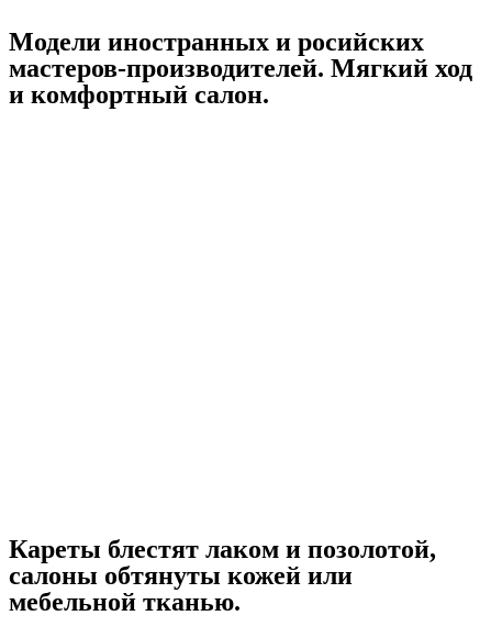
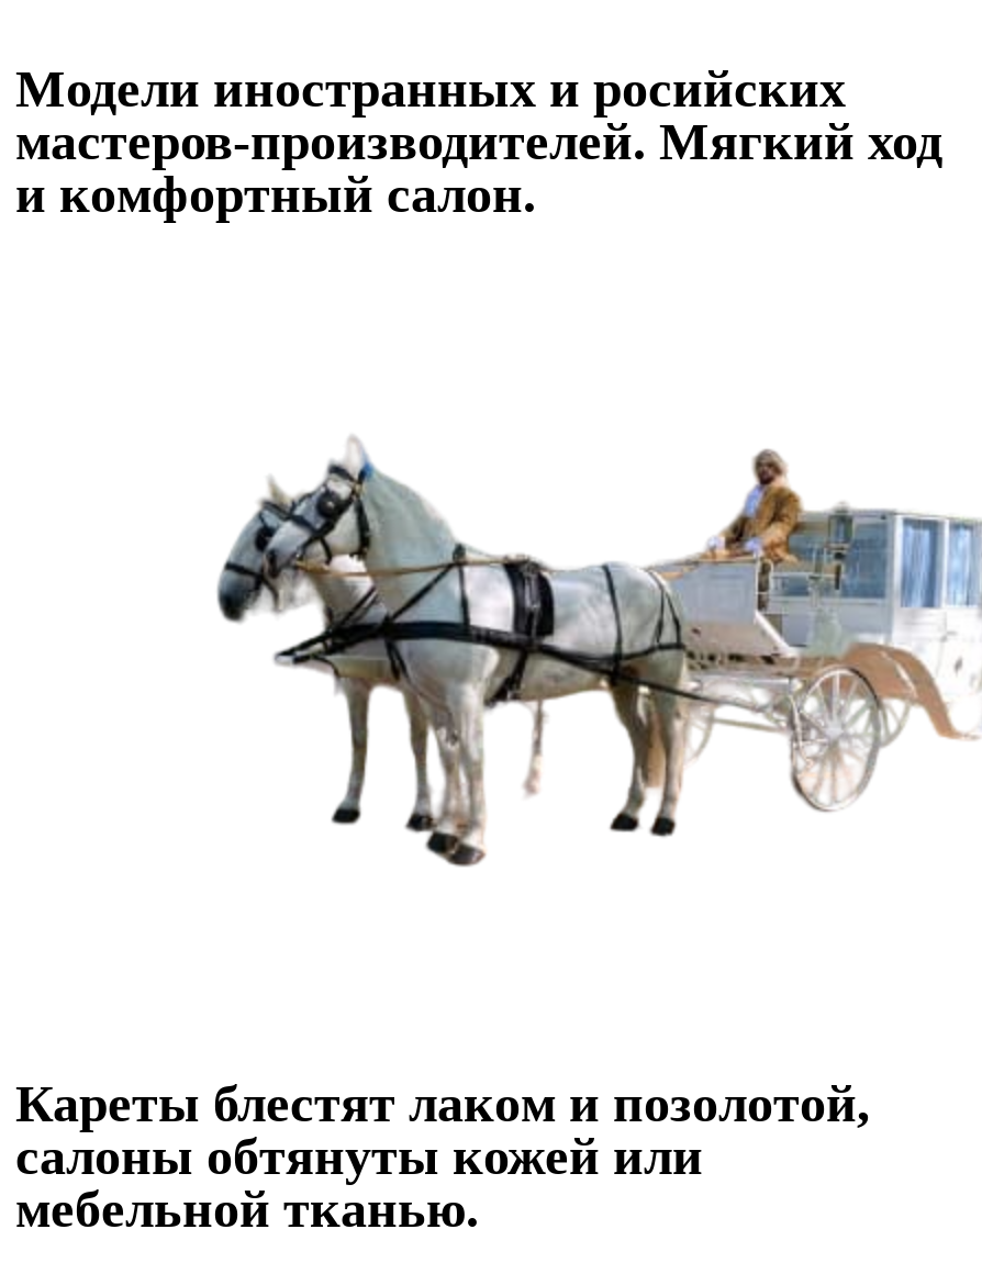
+ [image]
